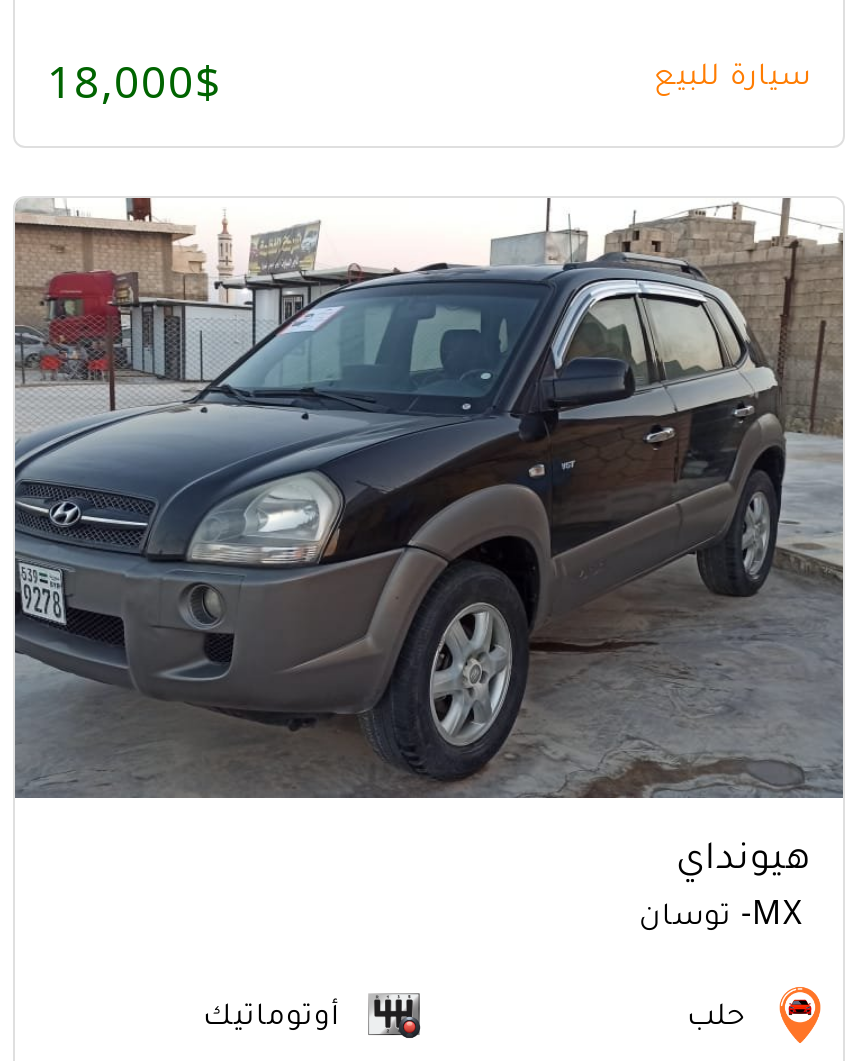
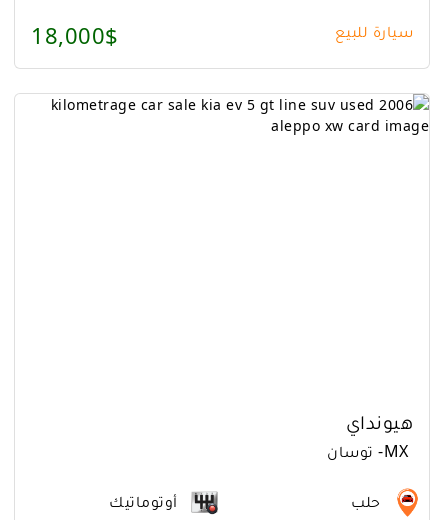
- [image]
